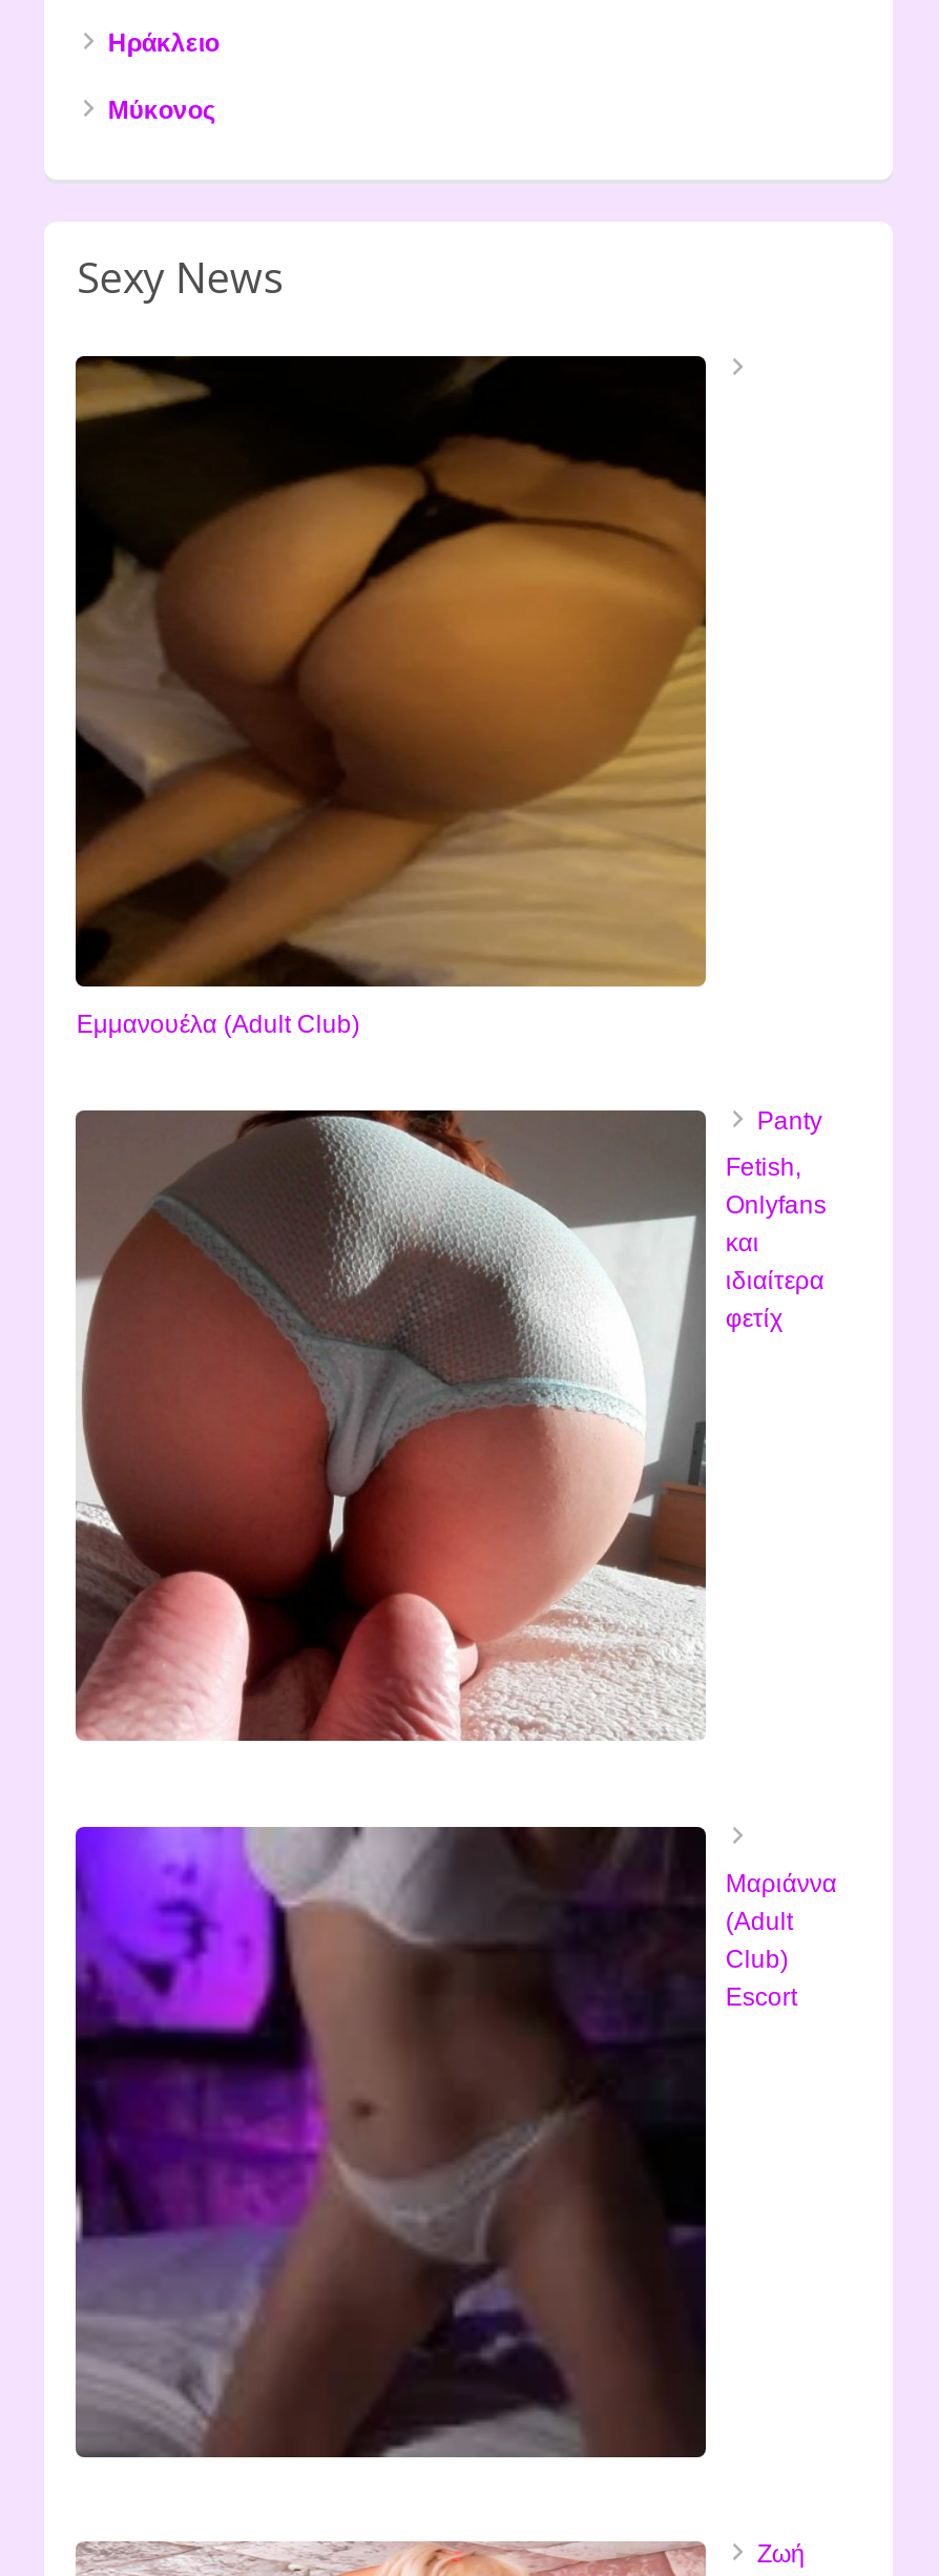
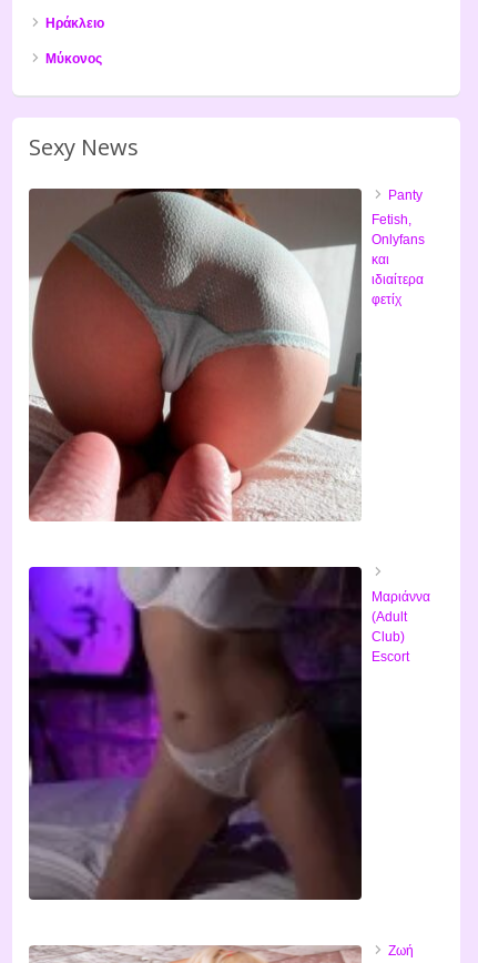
- [image]
- Εμμανουέλα (Adult Club)
